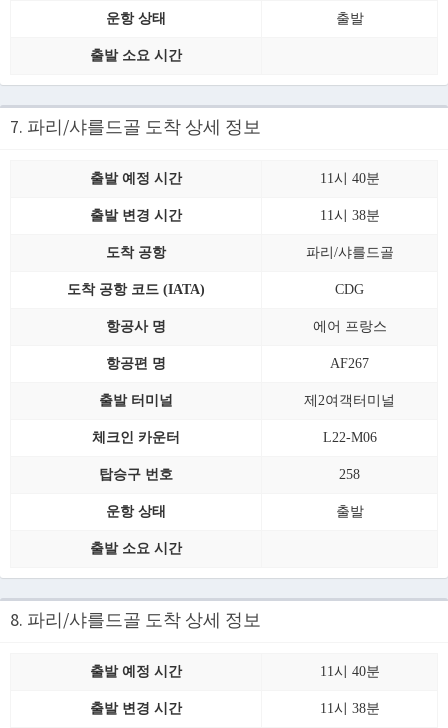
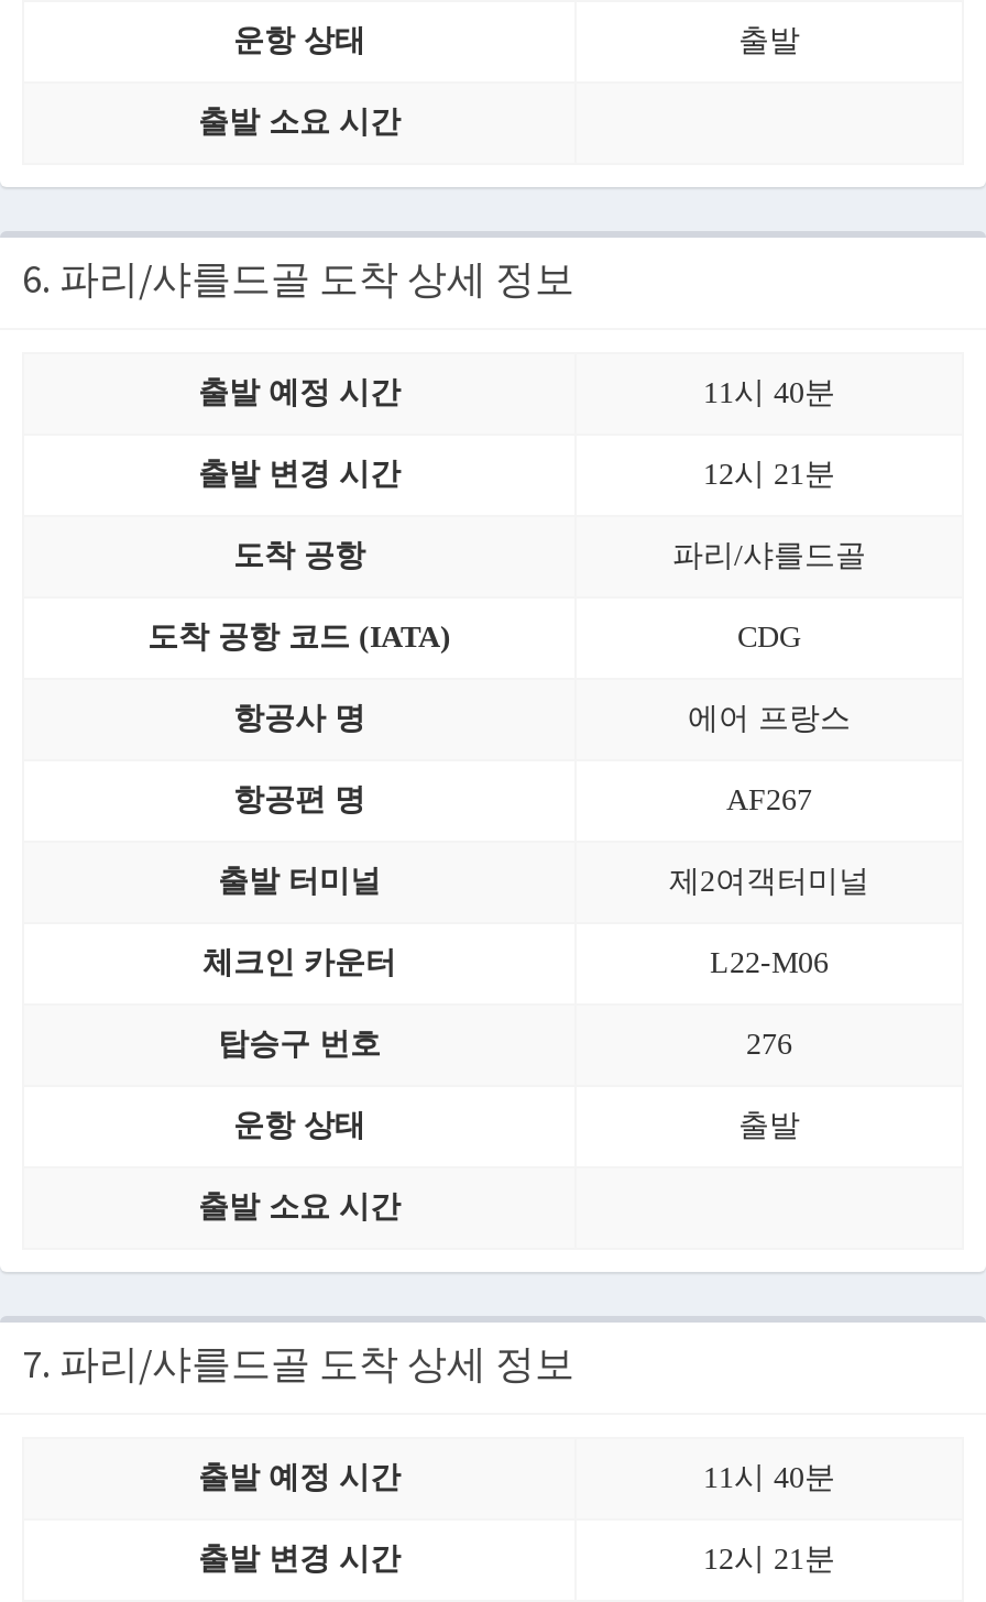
+ 6. 파리/샤를드골 도착 상세 정보

moved down: 7. 파리/샤를드골 도착 상세 정보

- 11시 38분
+ 12시 21분

- 258
+ 276

- 8. 파리/샤를드골 도착 상세 정보

- 11시 38분
+ 12시 21분
